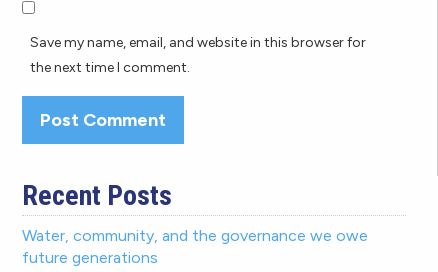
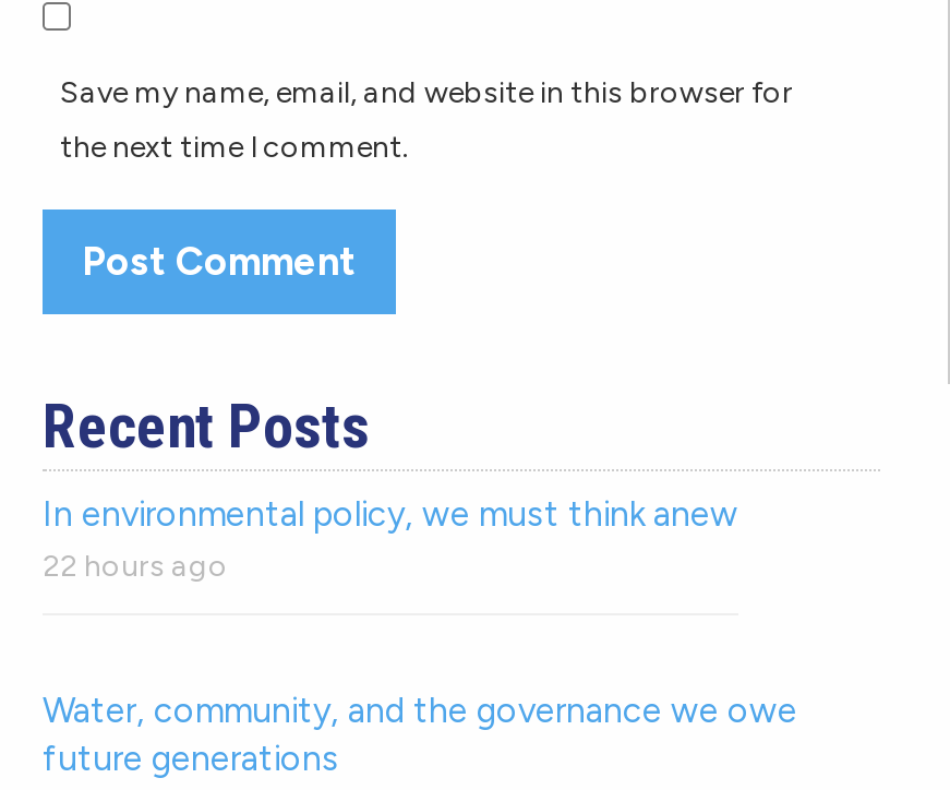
+ In environmental policy, we must think anew
+ 22 hours ago
